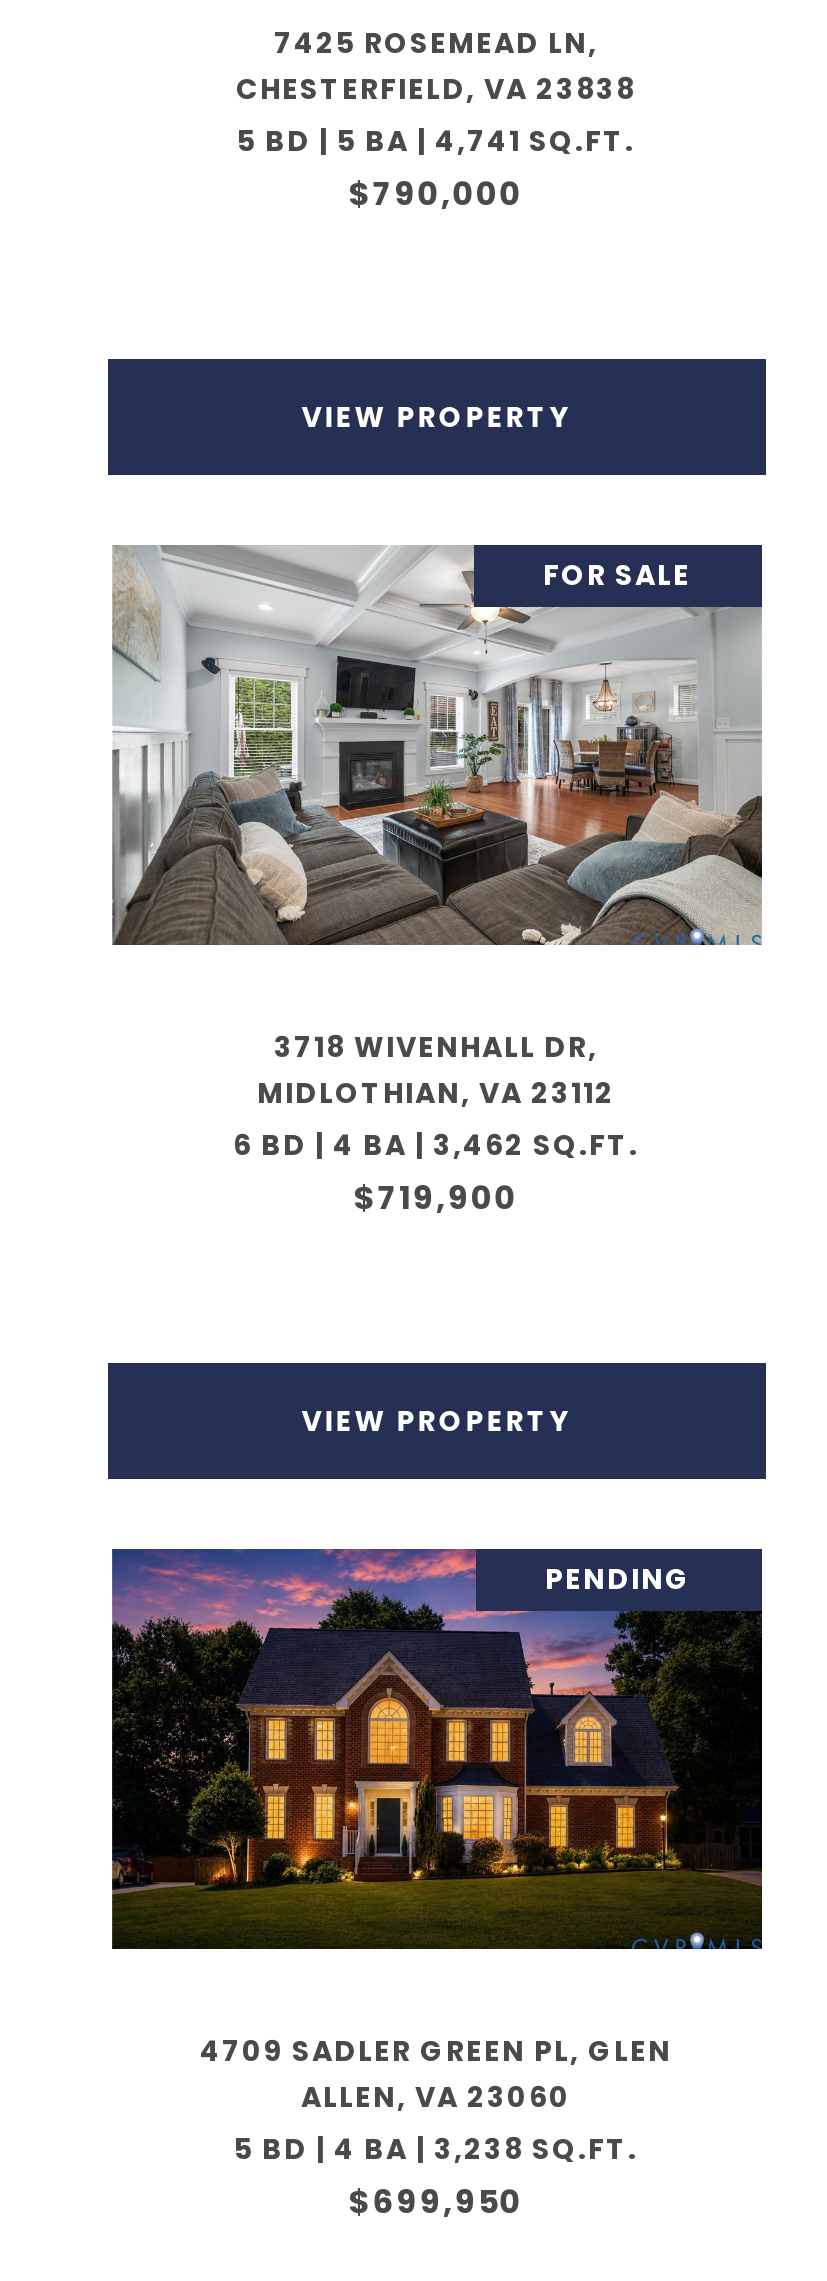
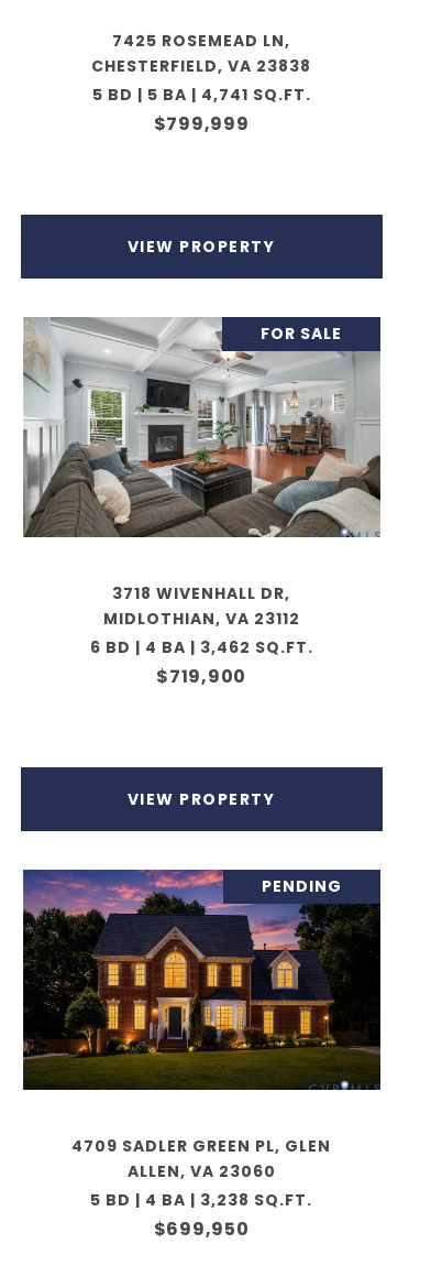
- $790,000
+ $799,999
